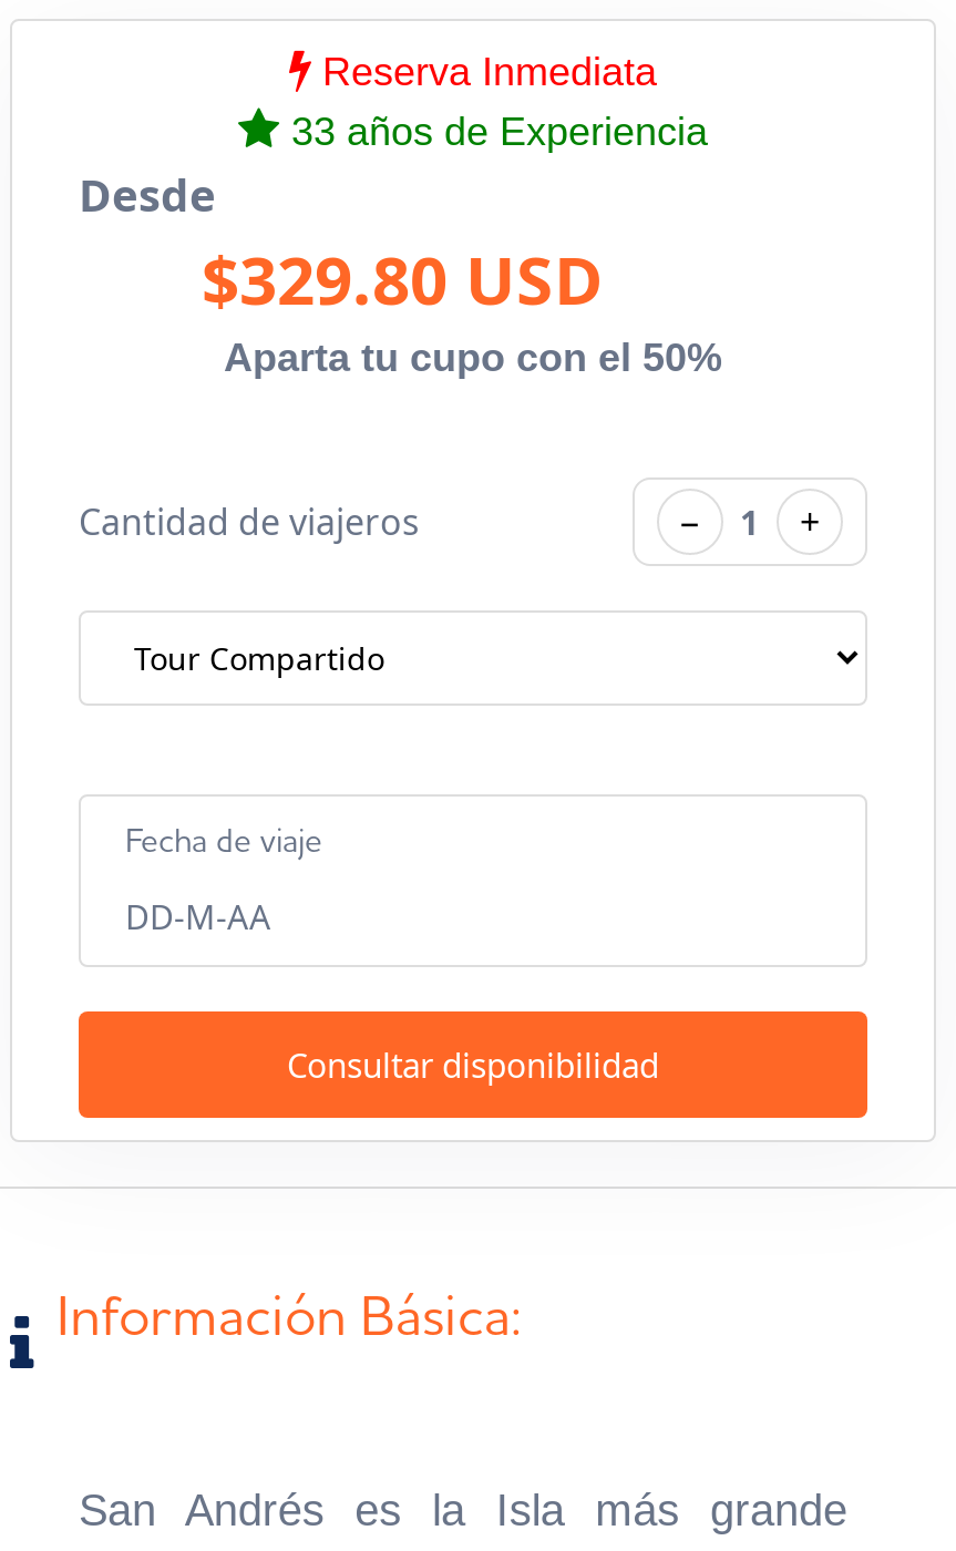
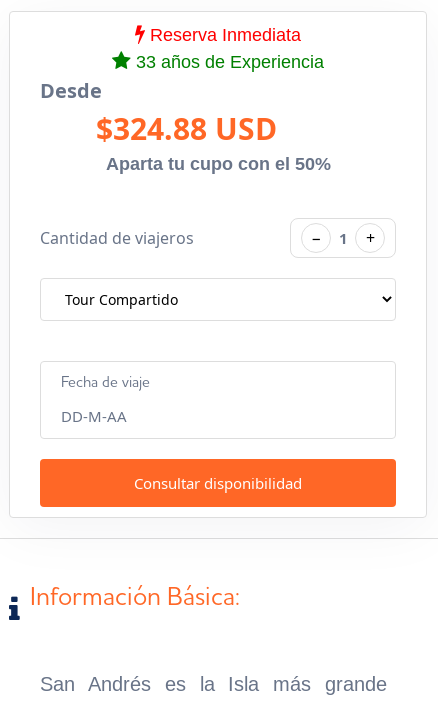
- $329.80 USD
+ $324.88 USD
